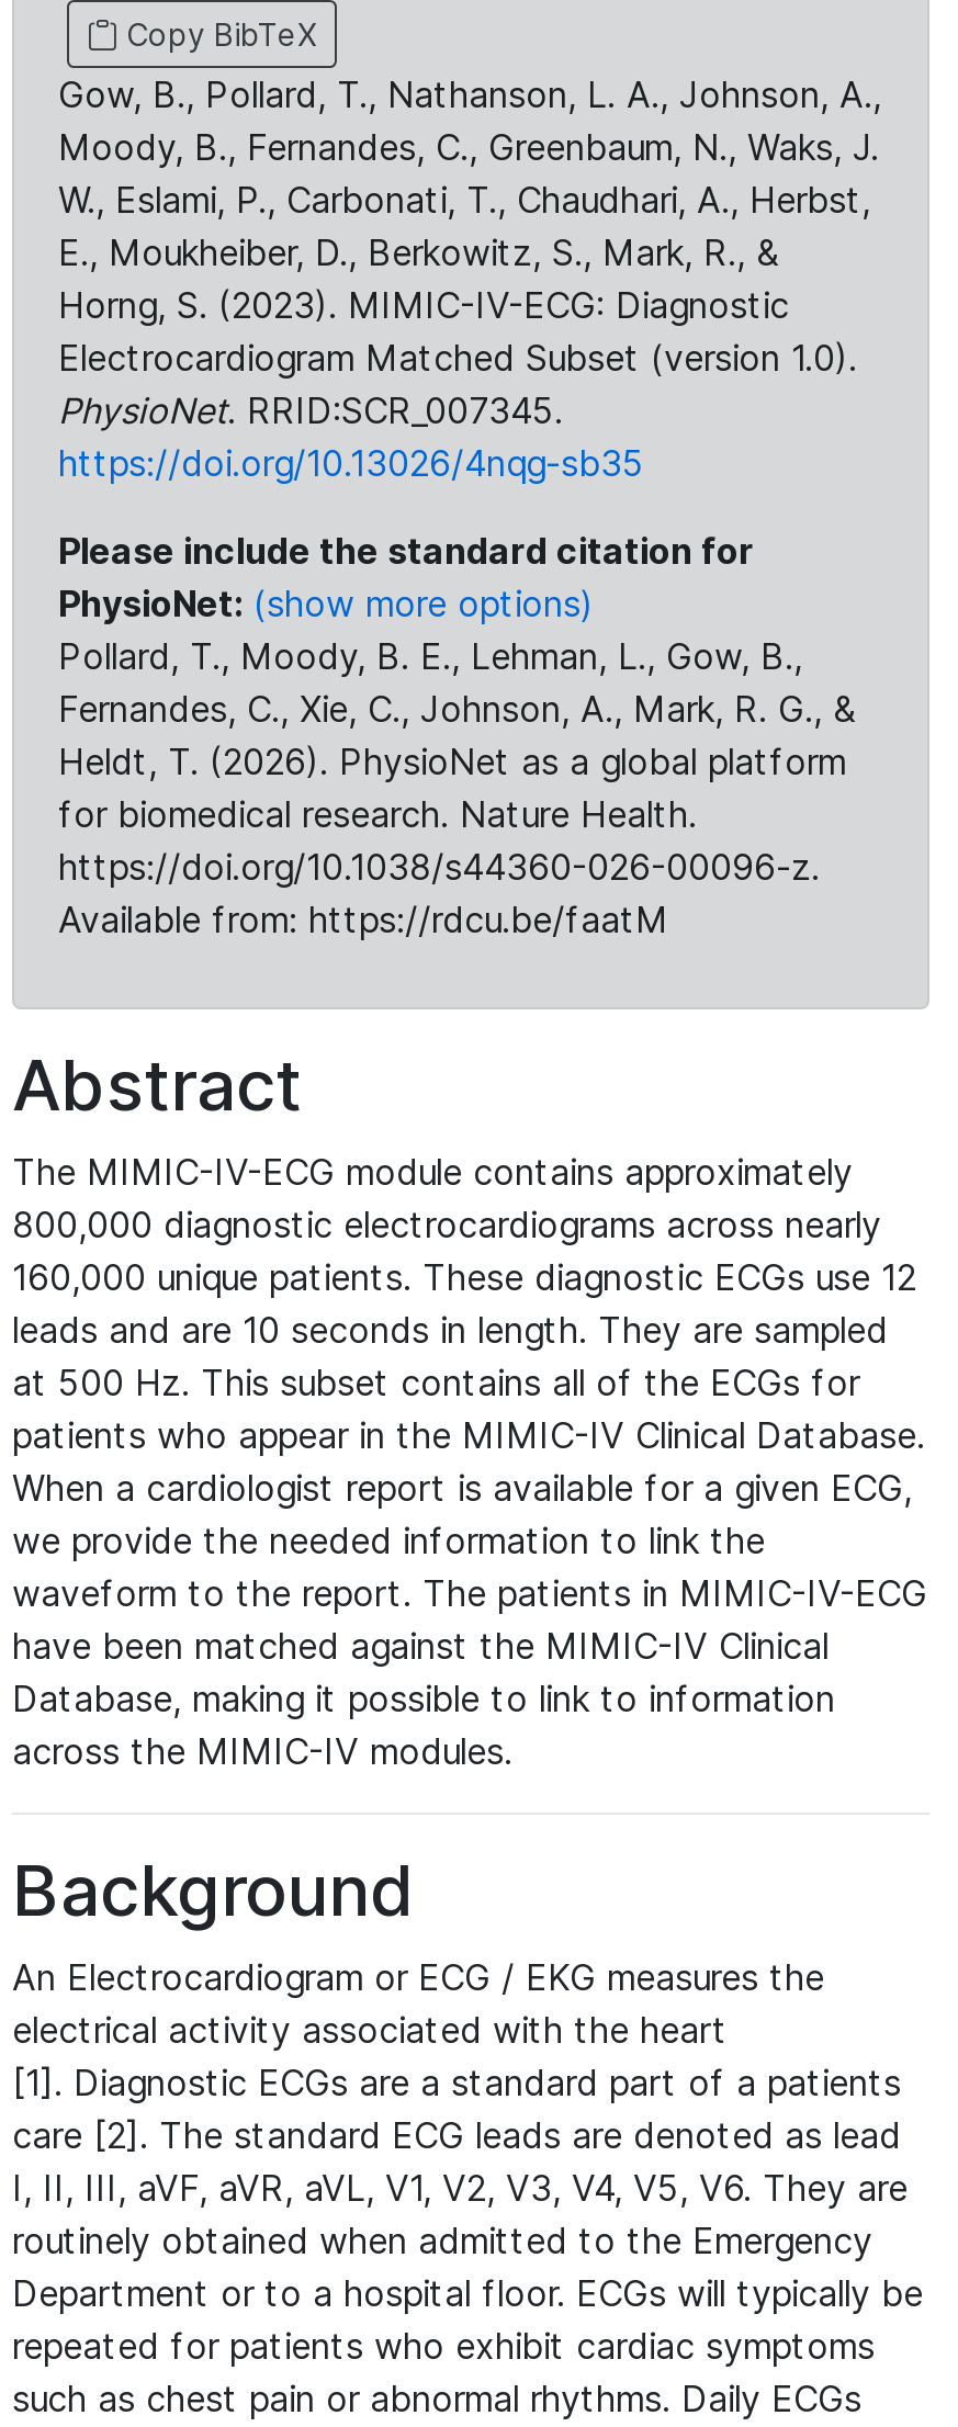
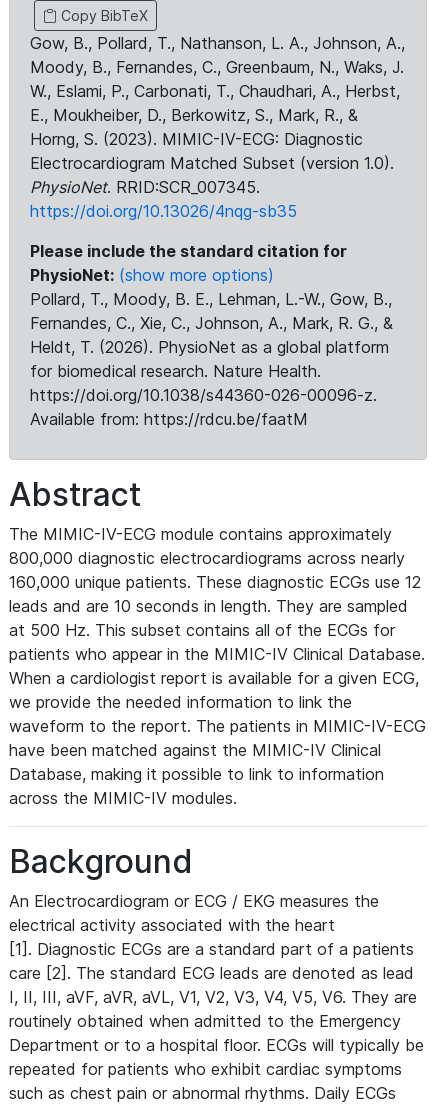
- Pollard, T., Moody, B. E., Lehman, L., Gow, B.,
+ Pollard, T., Moody, B. E., Lehman, L.-W., Gow, B.,
